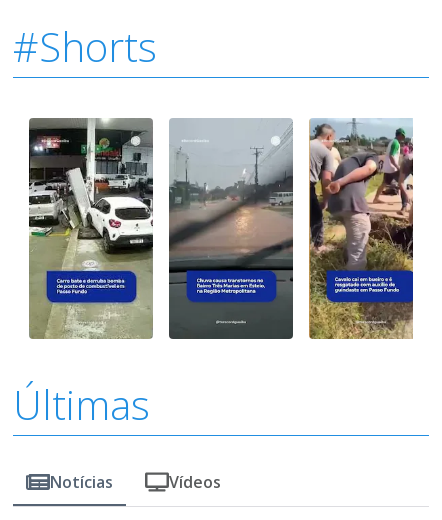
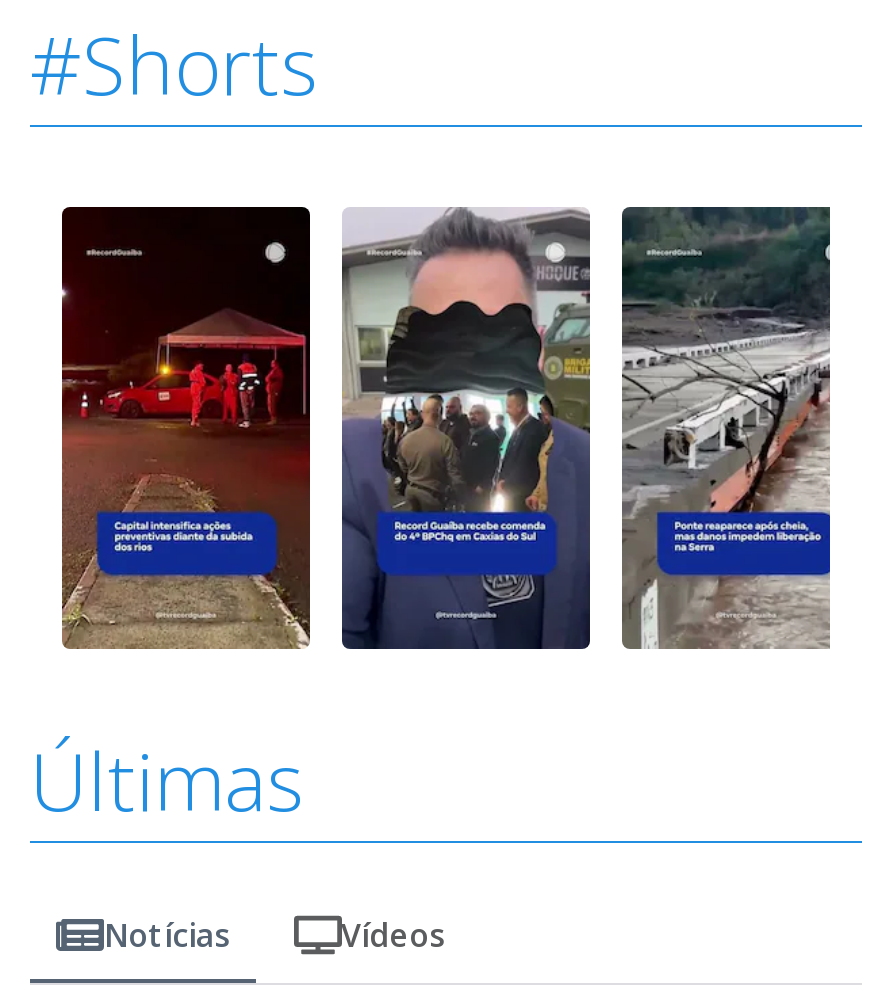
- [image]
+ [image]

- [image]
+ [image]

- [image]
+ [image]
